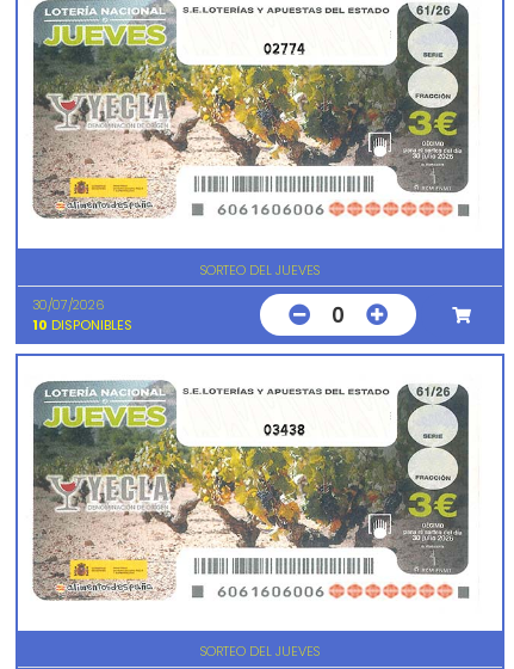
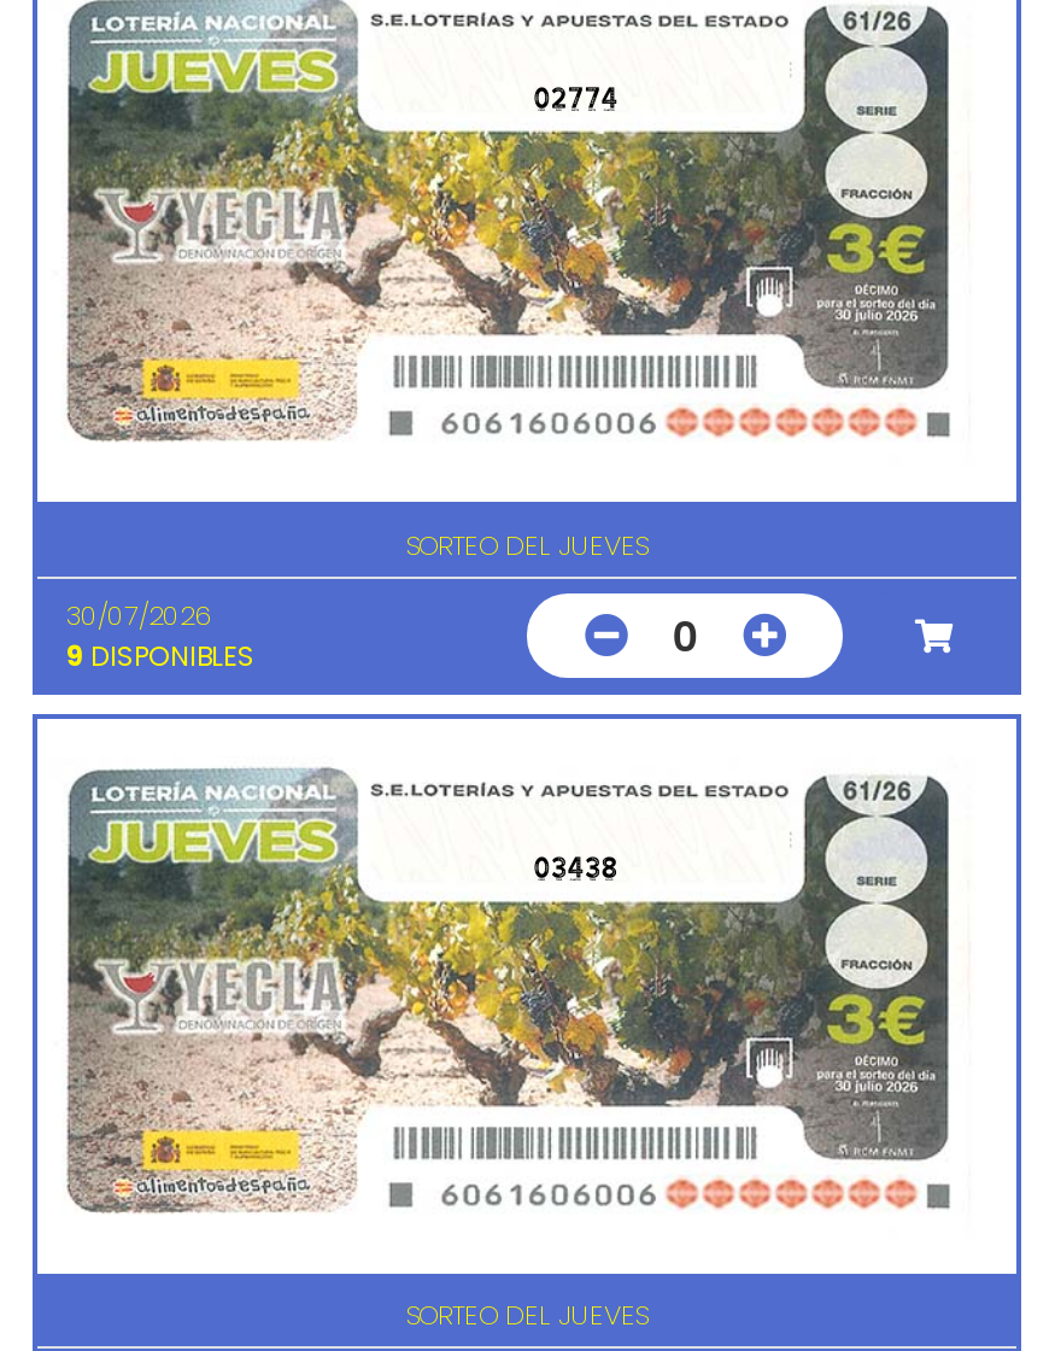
- 10 DISPONIBLES
+ 9 DISPONIBLES
